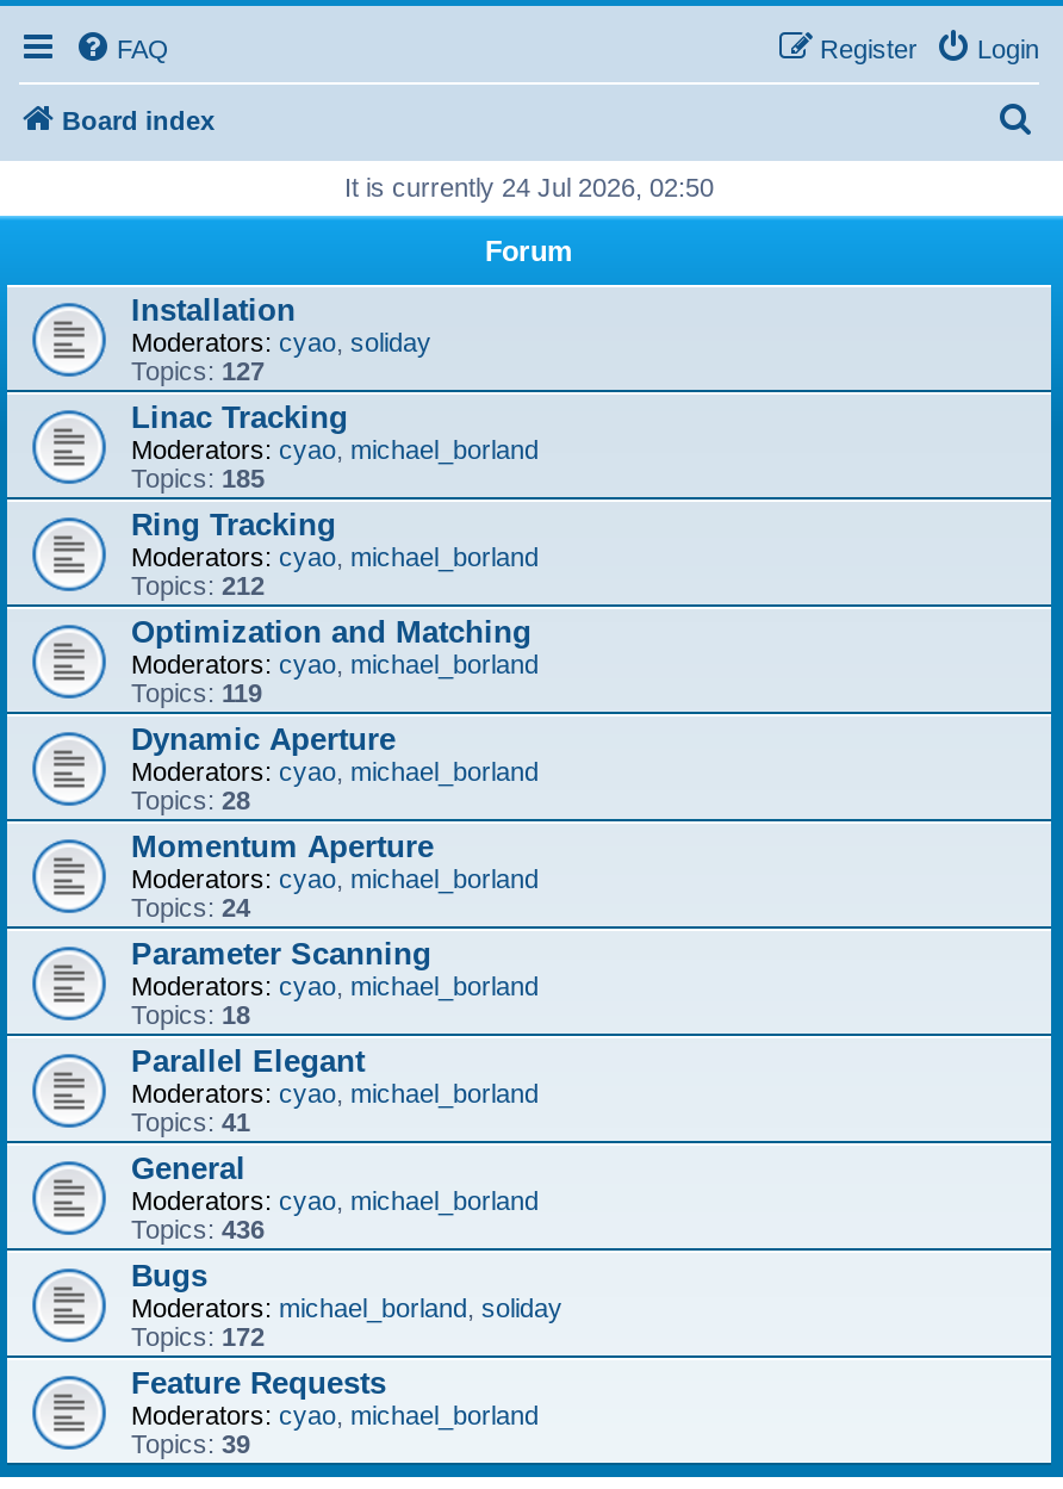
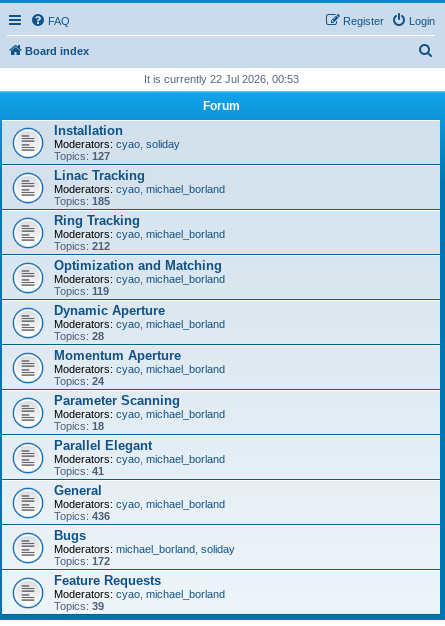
- It is currently 24 Jul 2026, 02:50
+ It is currently 22 Jul 2026, 00:53
